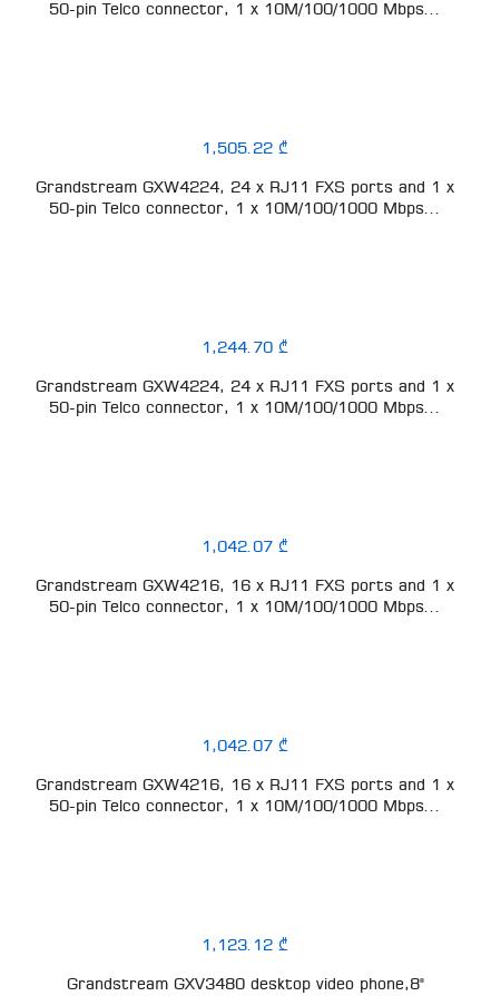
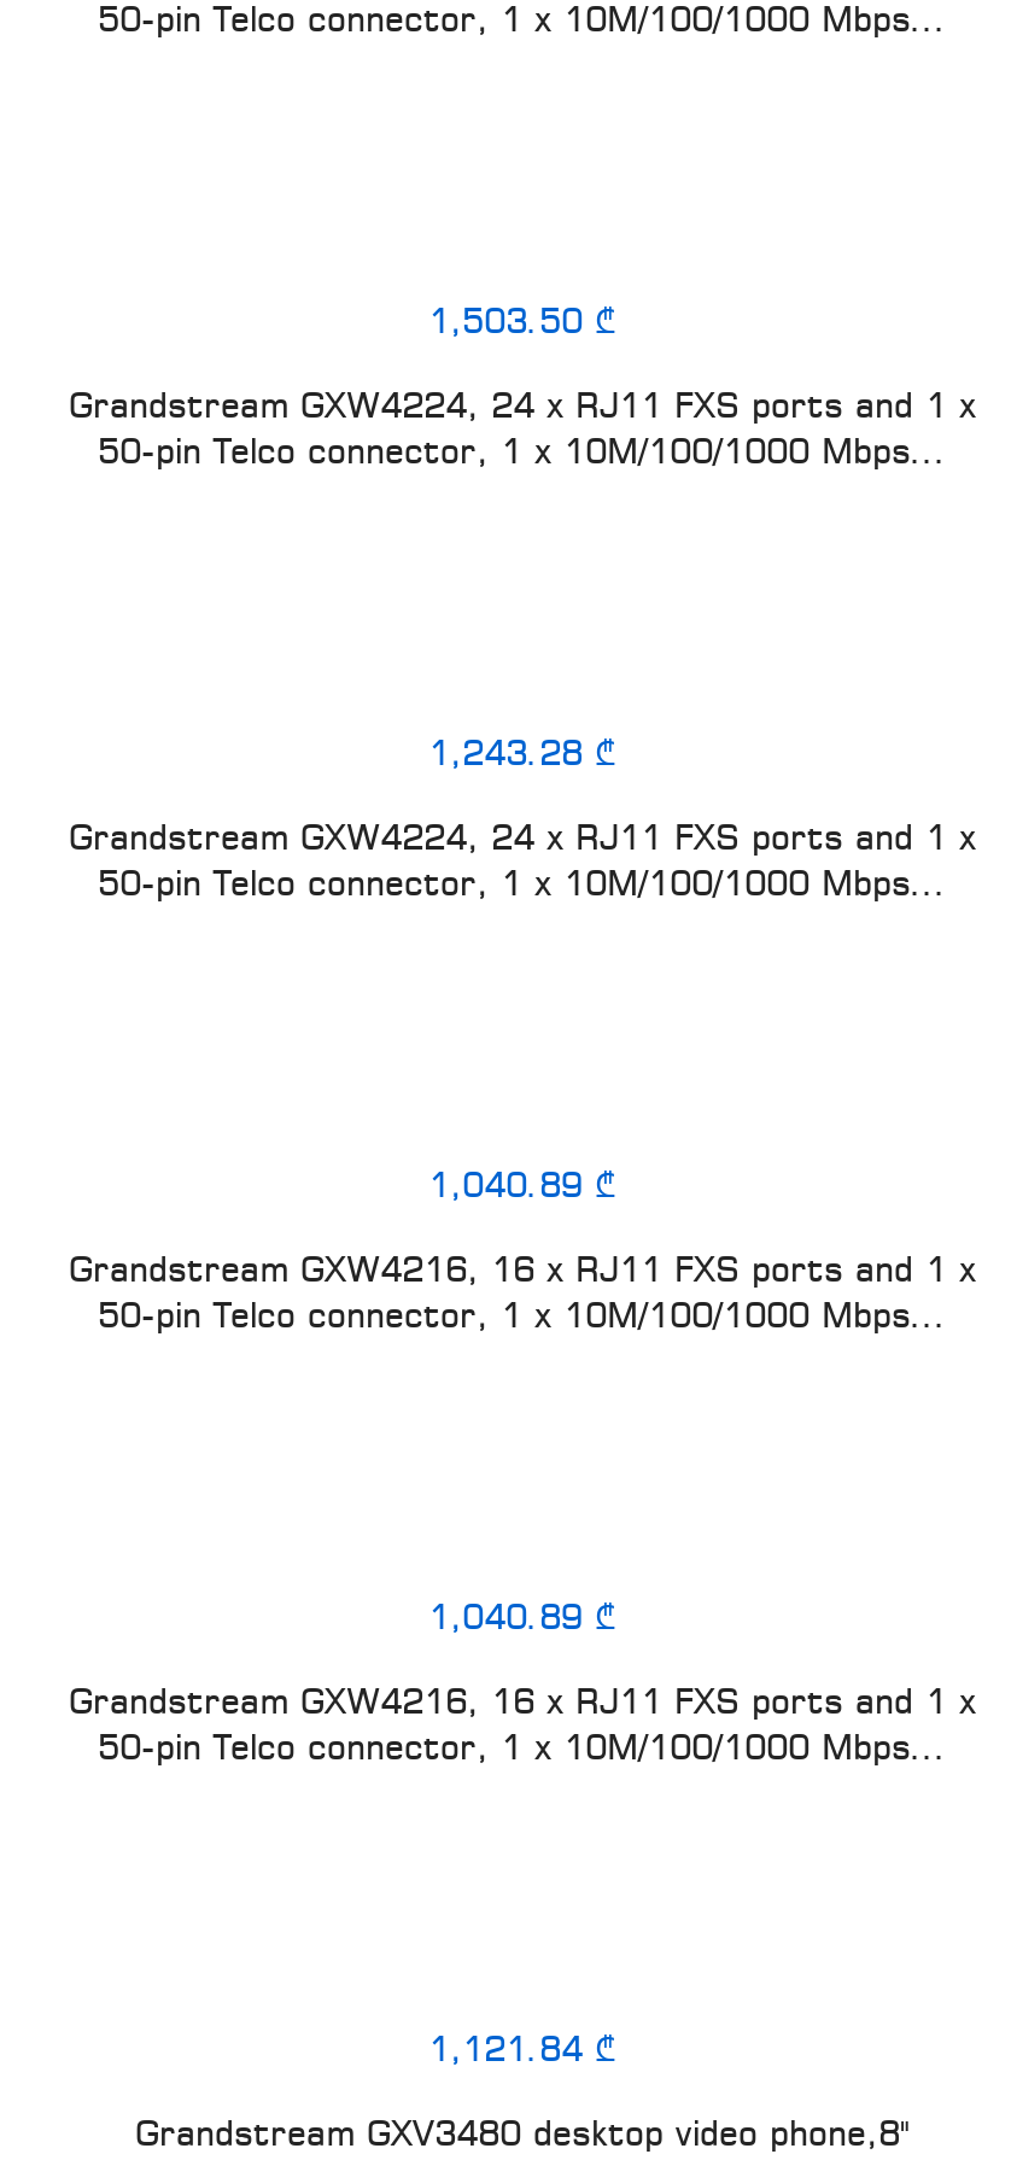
- 1,505.22 ₾
+ 1,503.50 ₾

- 1,244.70 ₾
+ 1,243.28 ₾

- 1,042.07 ₾
+ 1,040.89 ₾

- 1,042.07 ₾
+ 1,040.89 ₾

- 1,123.12 ₾
+ 1,121.84 ₾
